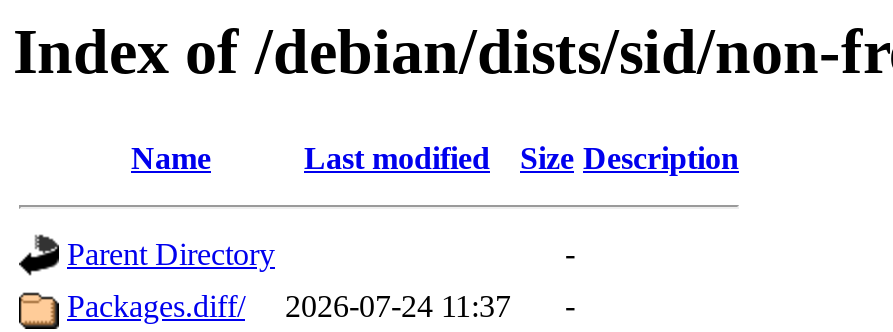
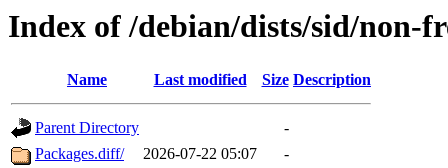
- 2026-07-24 11:37
+ 2026-07-22 05:07
